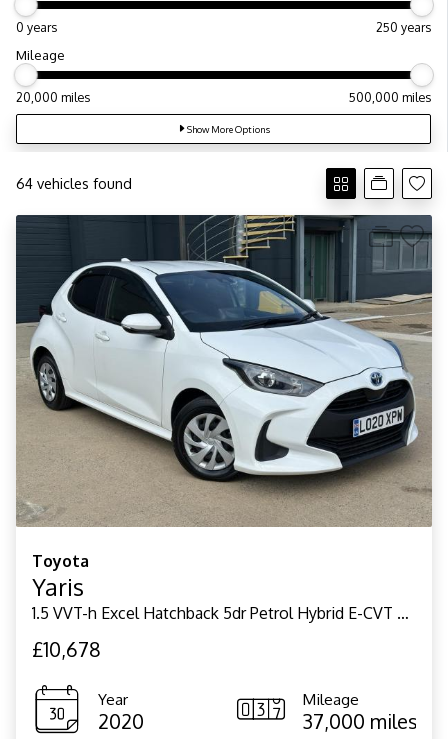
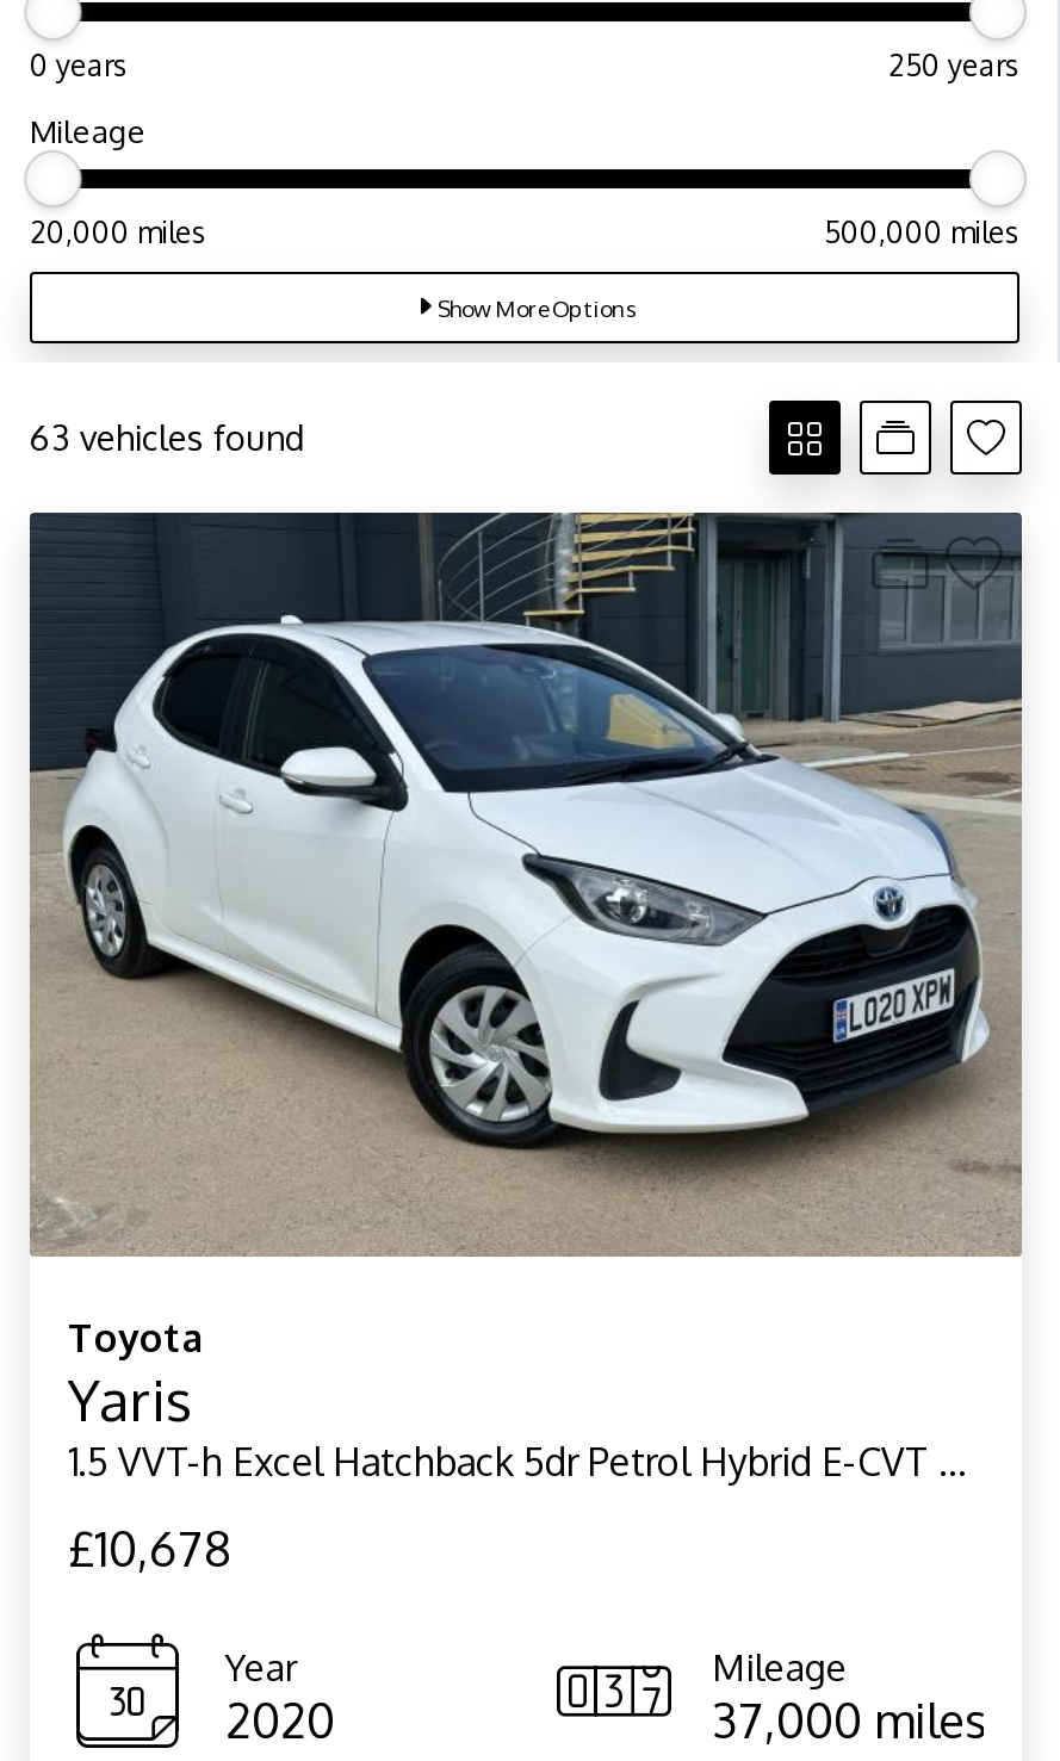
- 64 vehicles found
+ 63 vehicles found
